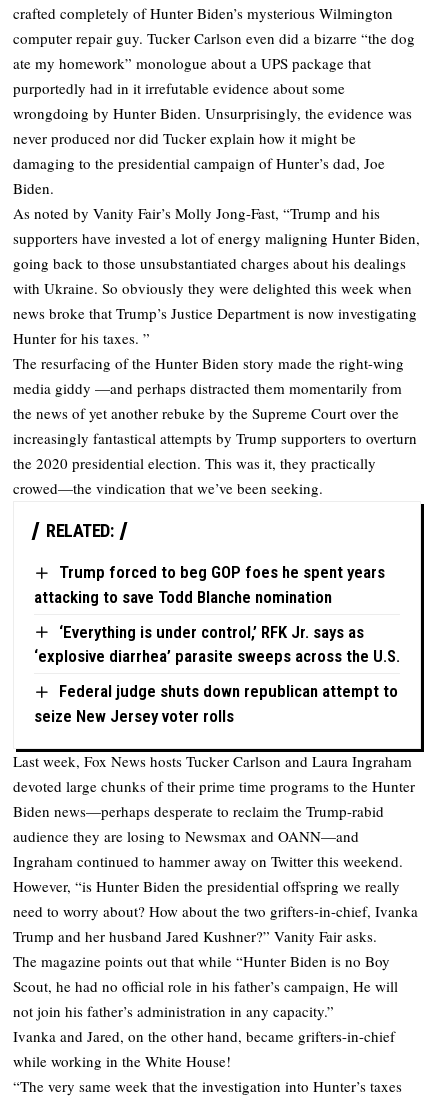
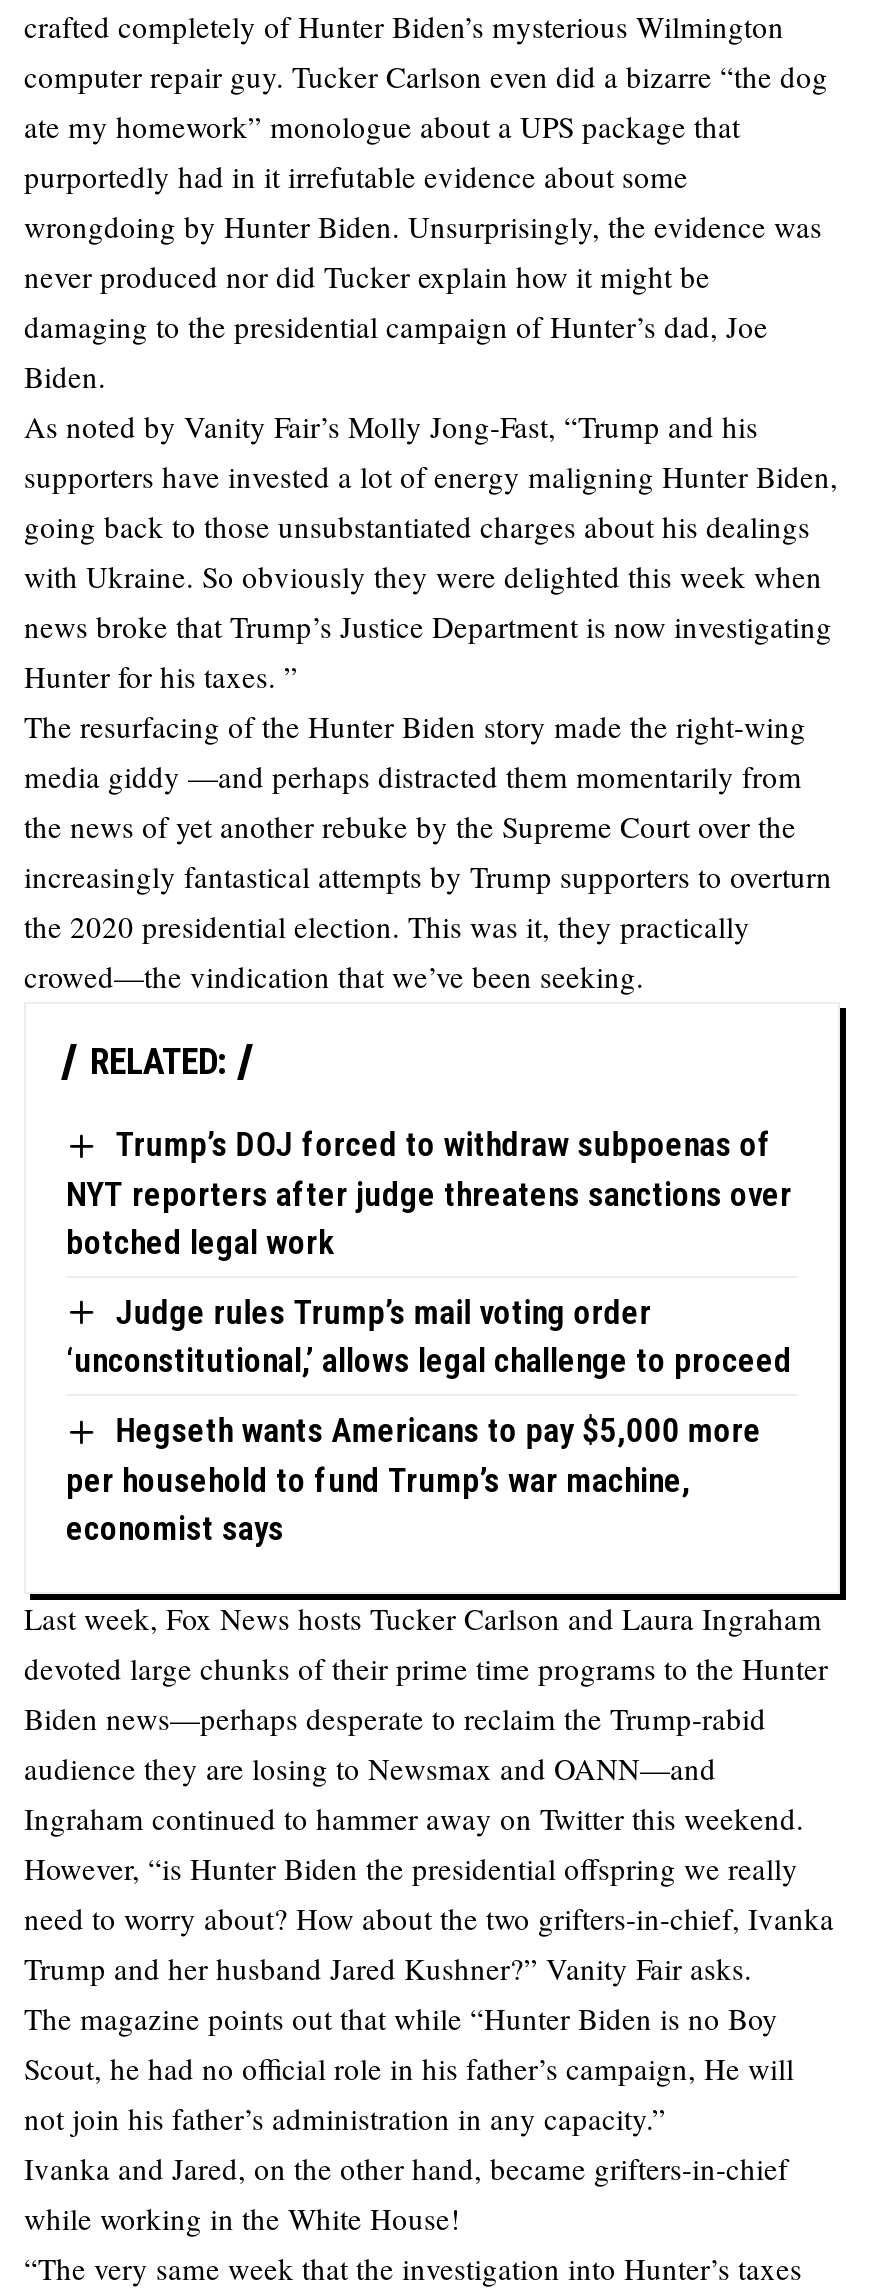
- Trump forced to beg GOP foes he spent years
- attacking to save Todd Blanche nomination
+ Trump’s DOJ forced to withdraw subpoenas of
+ NYT reporters after judge threatens sanctions over
+ botched legal work

- ‘Everything is under control,’ RFK Jr. says as
- ‘explosive diarrhea’ parasite sweeps across the U.S.
+ Judge rules Trump’s mail voting order
+ ‘unconstitutional,’ allows legal challenge to proceed

- Federal judge shuts down republican attempt to
- seize New Jersey voter rolls
+ Hegseth wants Americans to pay $5,000 more
+ per household to fund Trump’s war machine,
+ economist says
